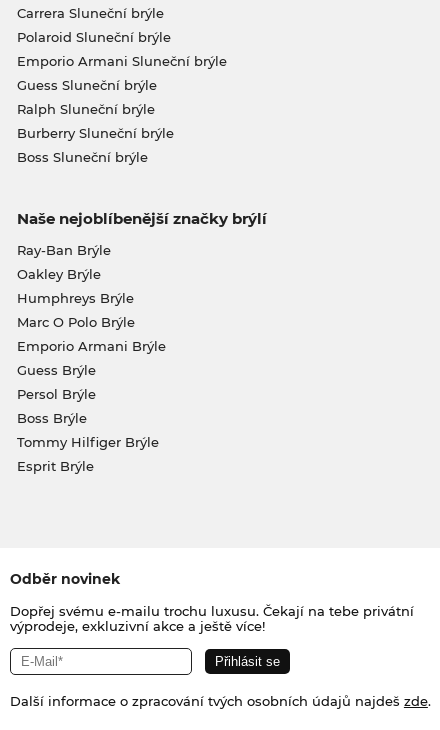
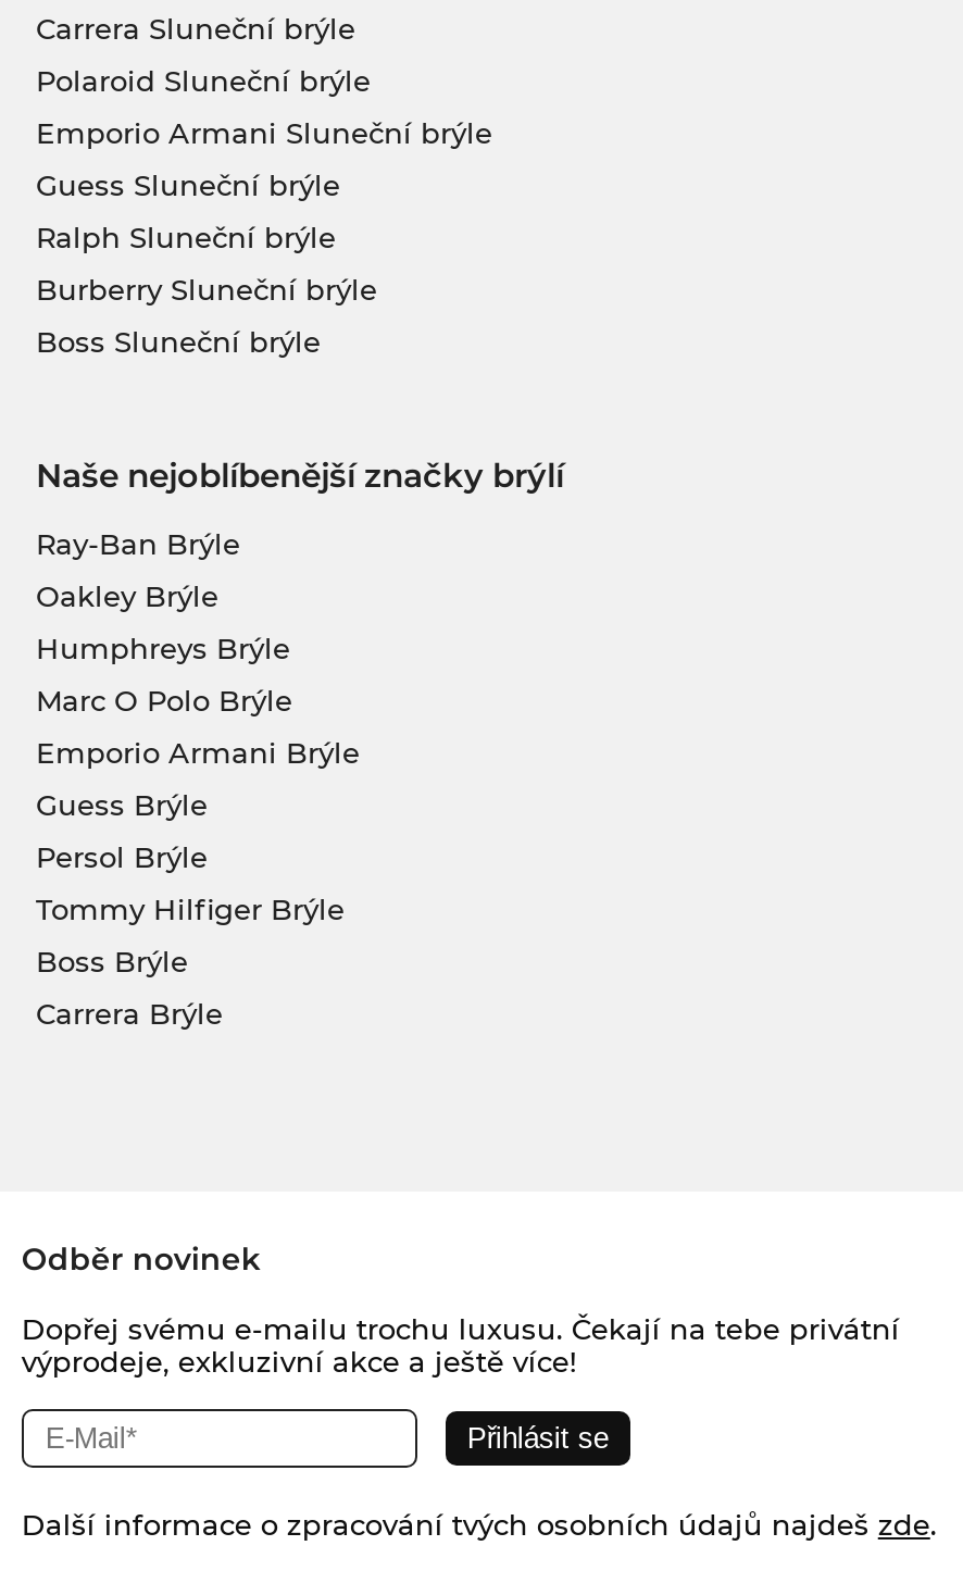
moved down: Boss Brýle

moved up: Tommy Hilfiger Brýle

- Esprit Brýle
+ Carrera Brýle
